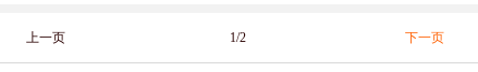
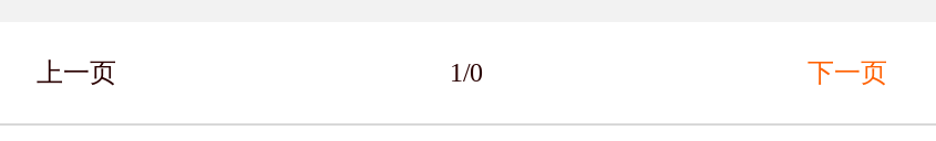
- 1/2
+ 1/0
